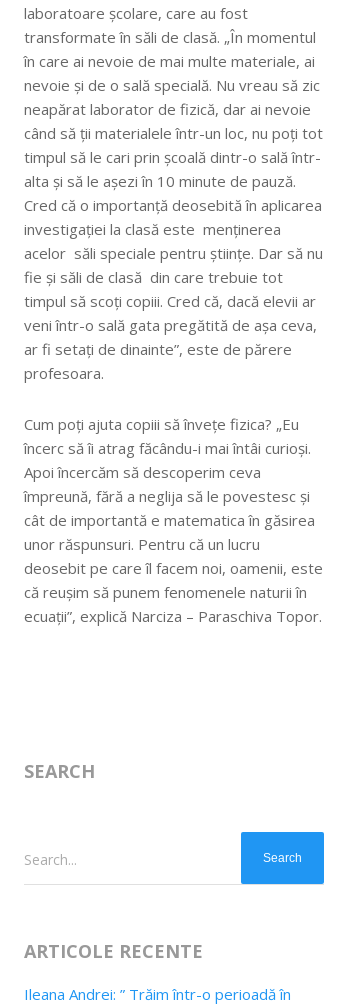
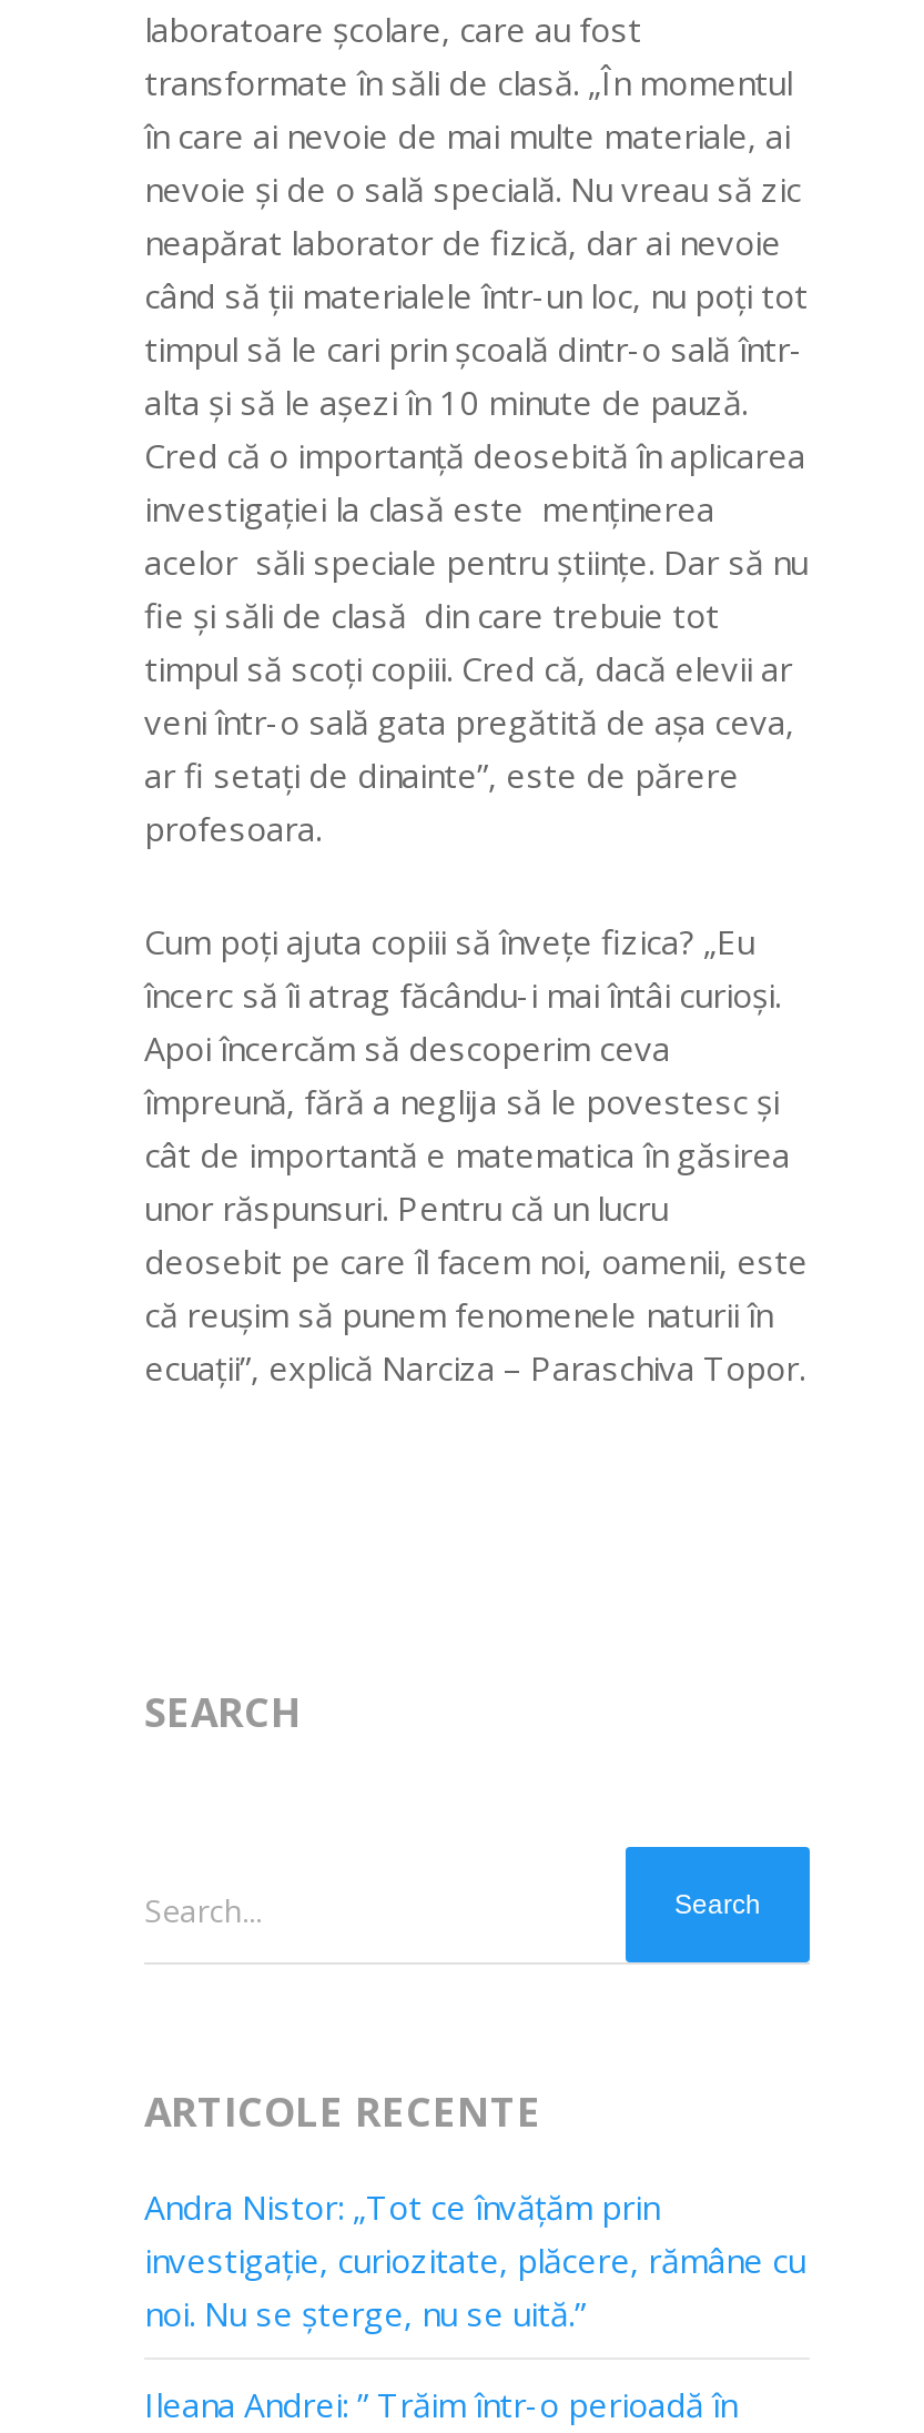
+ Andra Nistor: „Tot ce învățăm prin
+ investigație, curiozitate, plăcere, rămâne cu
+ noi. Nu se șterge, nu se uită.”
